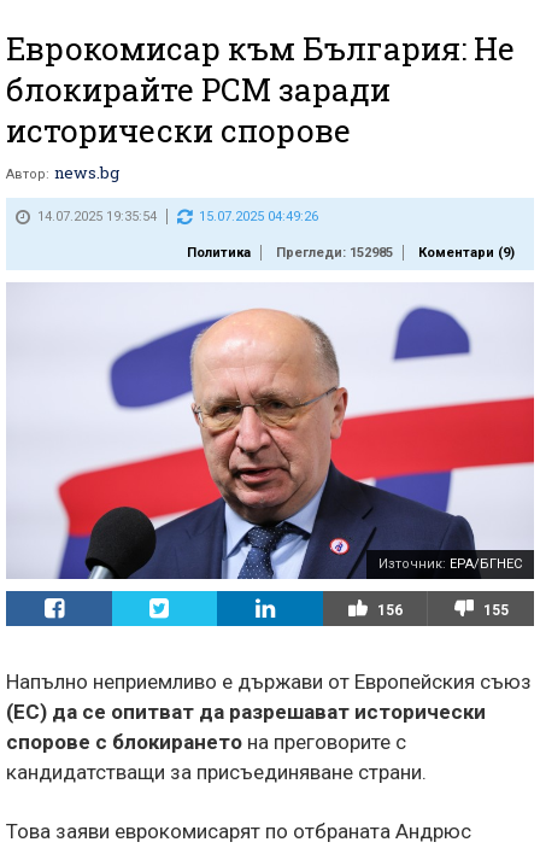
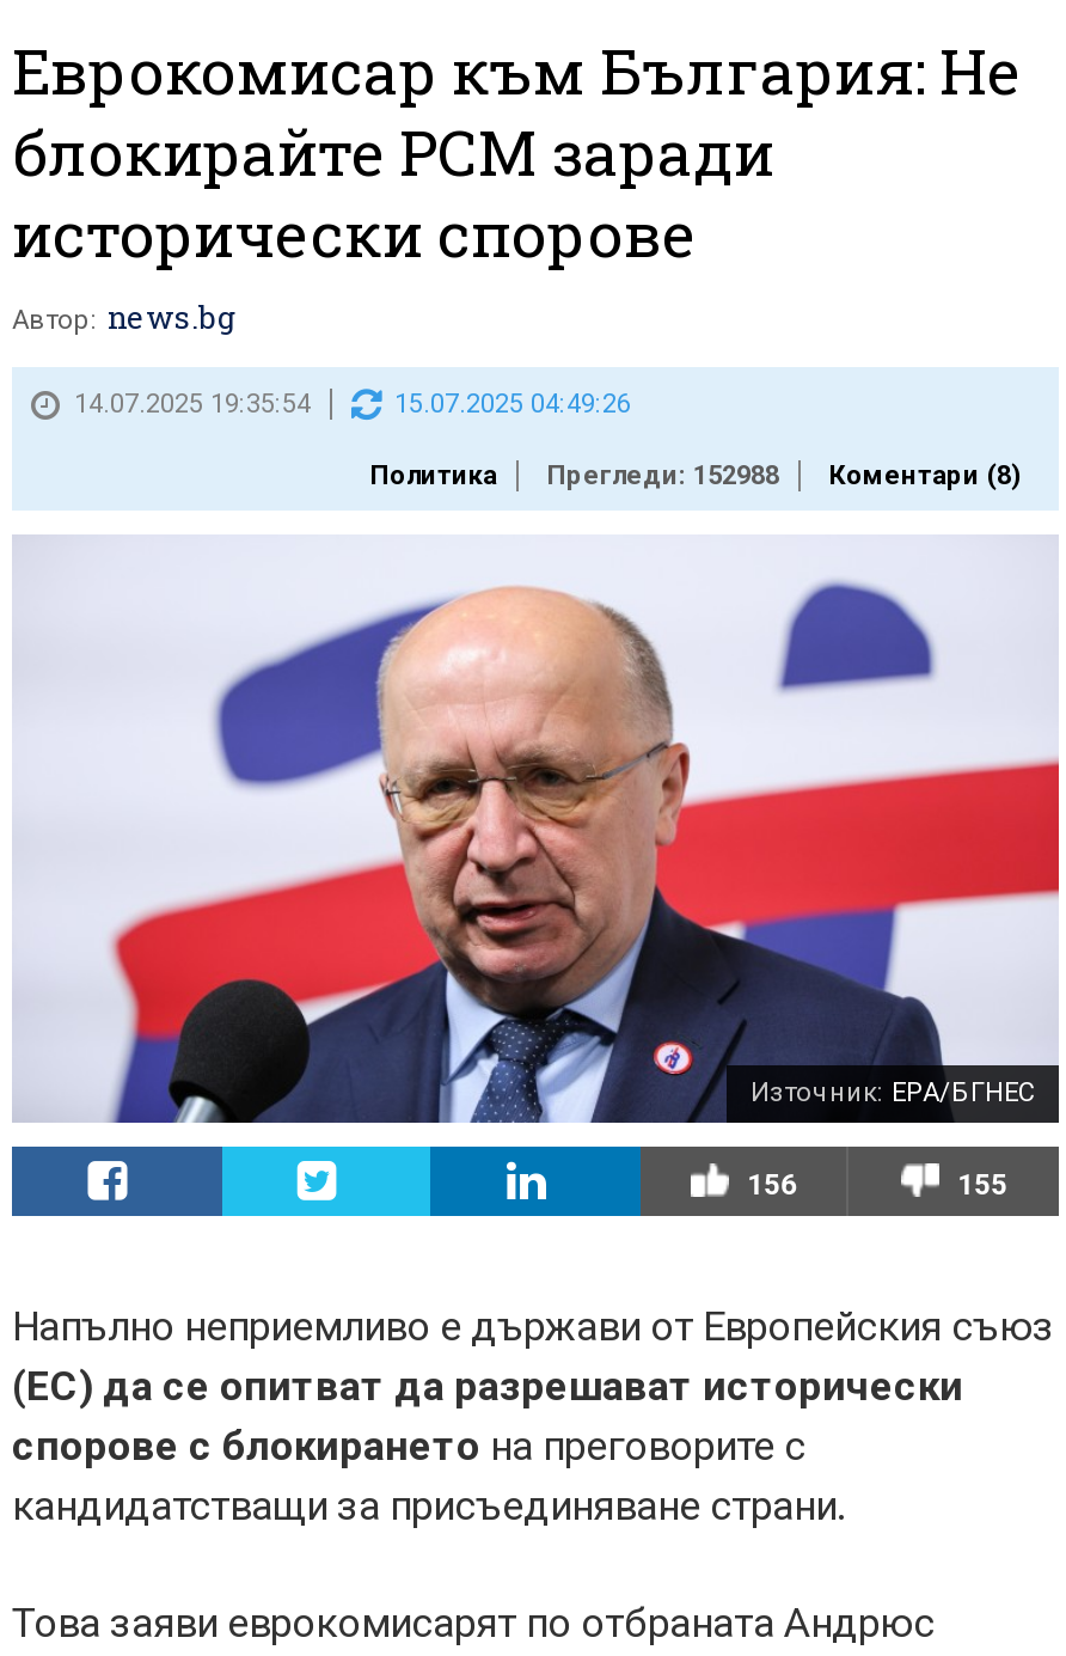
- Прегледи: 152985
+ Прегледи: 152988

- Коментари (9)
+ Коментари (8)
